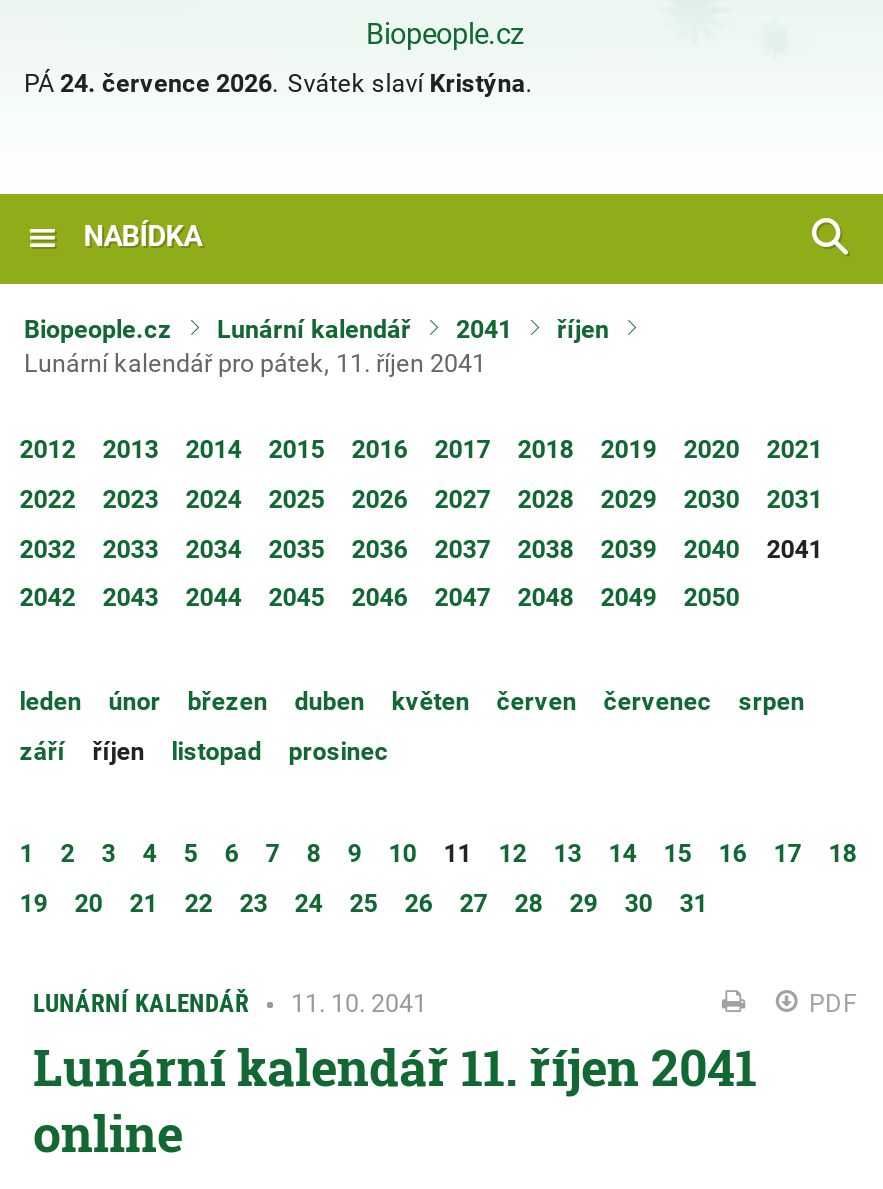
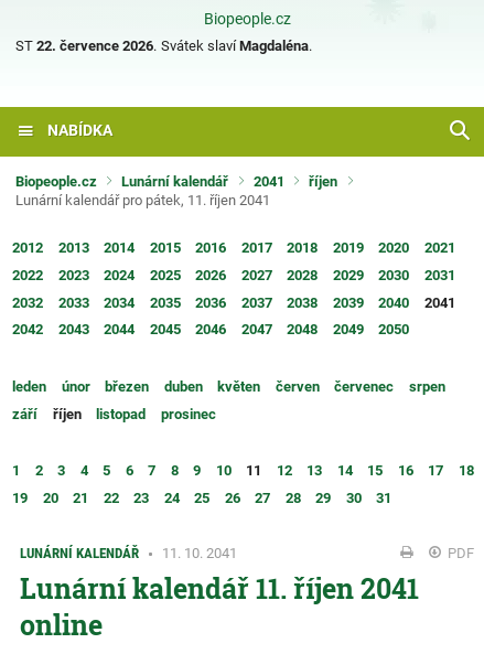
- PÁ 24. července 2026. Svátek slaví Kristýna.
+ ST 22. července 2026. Svátek slaví Magdaléna.
